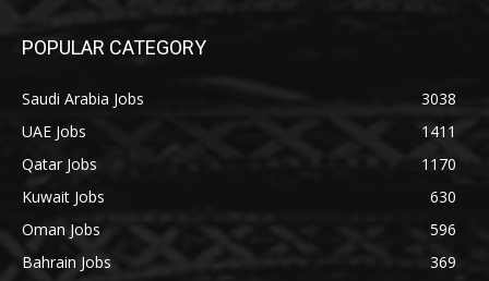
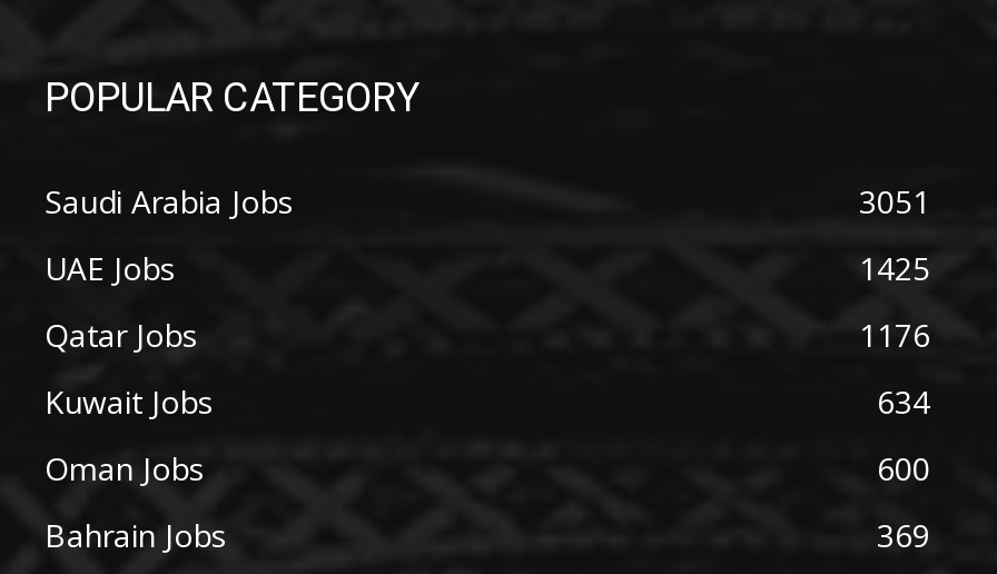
- 3038
+ 3051

- 1411
+ 1425

- 1170
+ 1176

- 630
+ 634

- 596
+ 600
